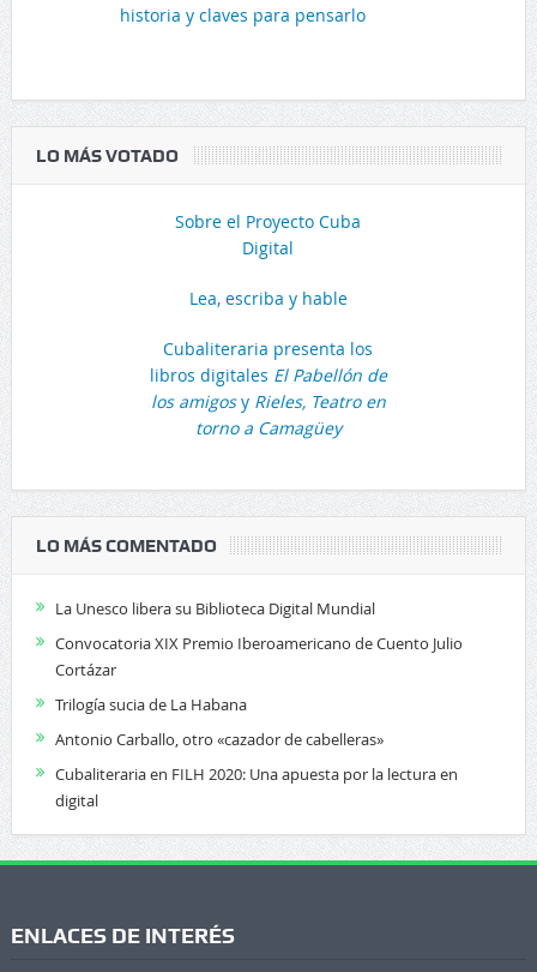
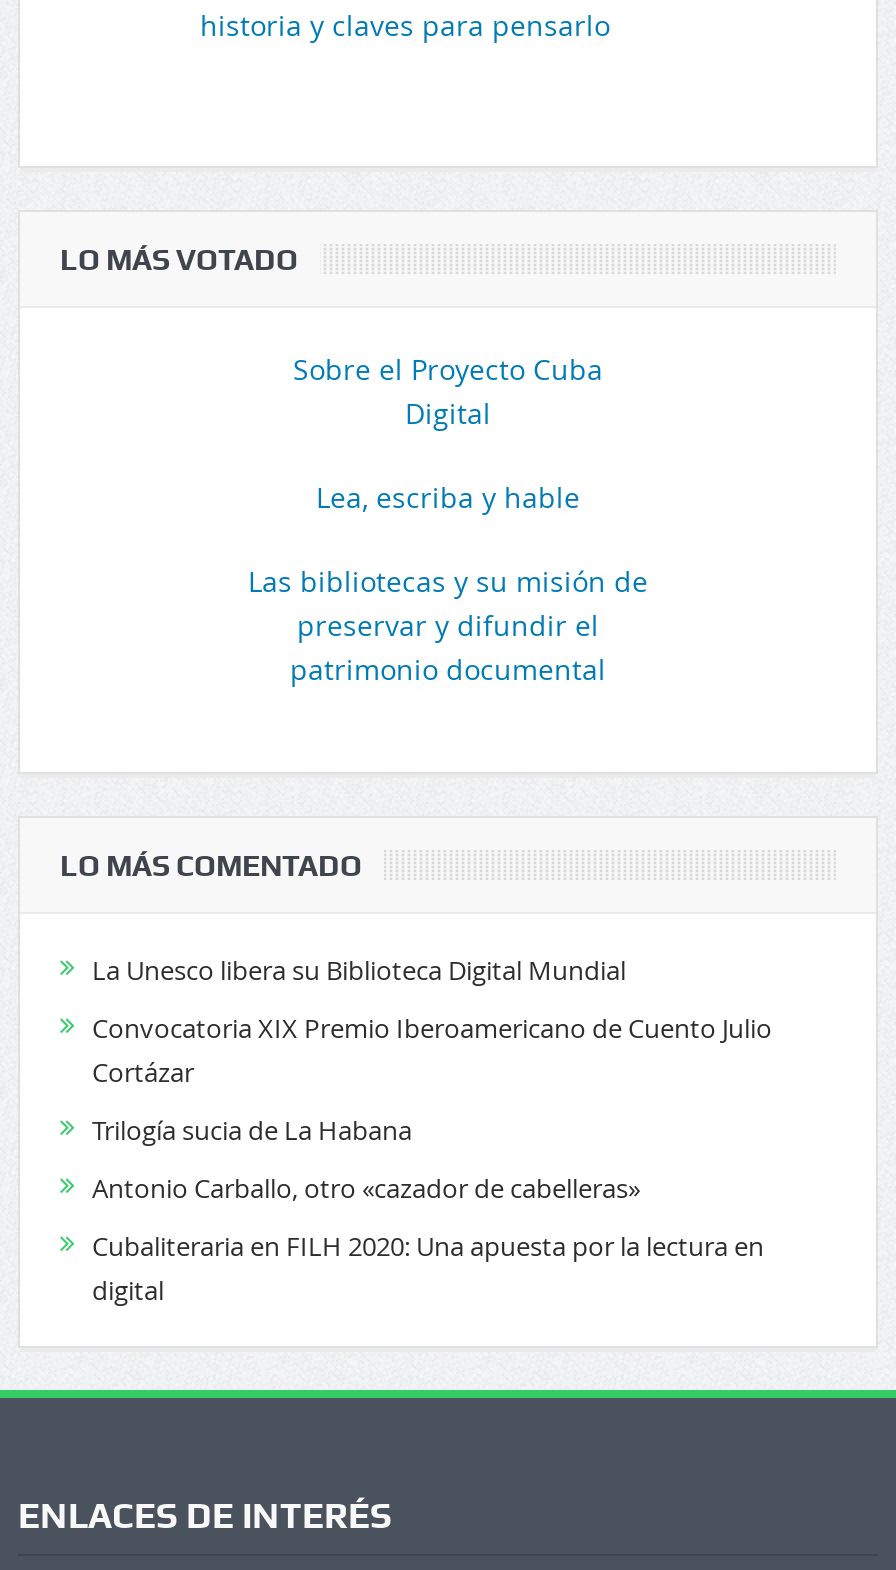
- Cubaliteraria presenta los
- libros digitales El Pabellón de
- los amigos y Rieles, Teatro en
- torno a Camagüey
+ Las bibliotecas y su misión de
+ preservar y difundir el
+ patrimonio documental
